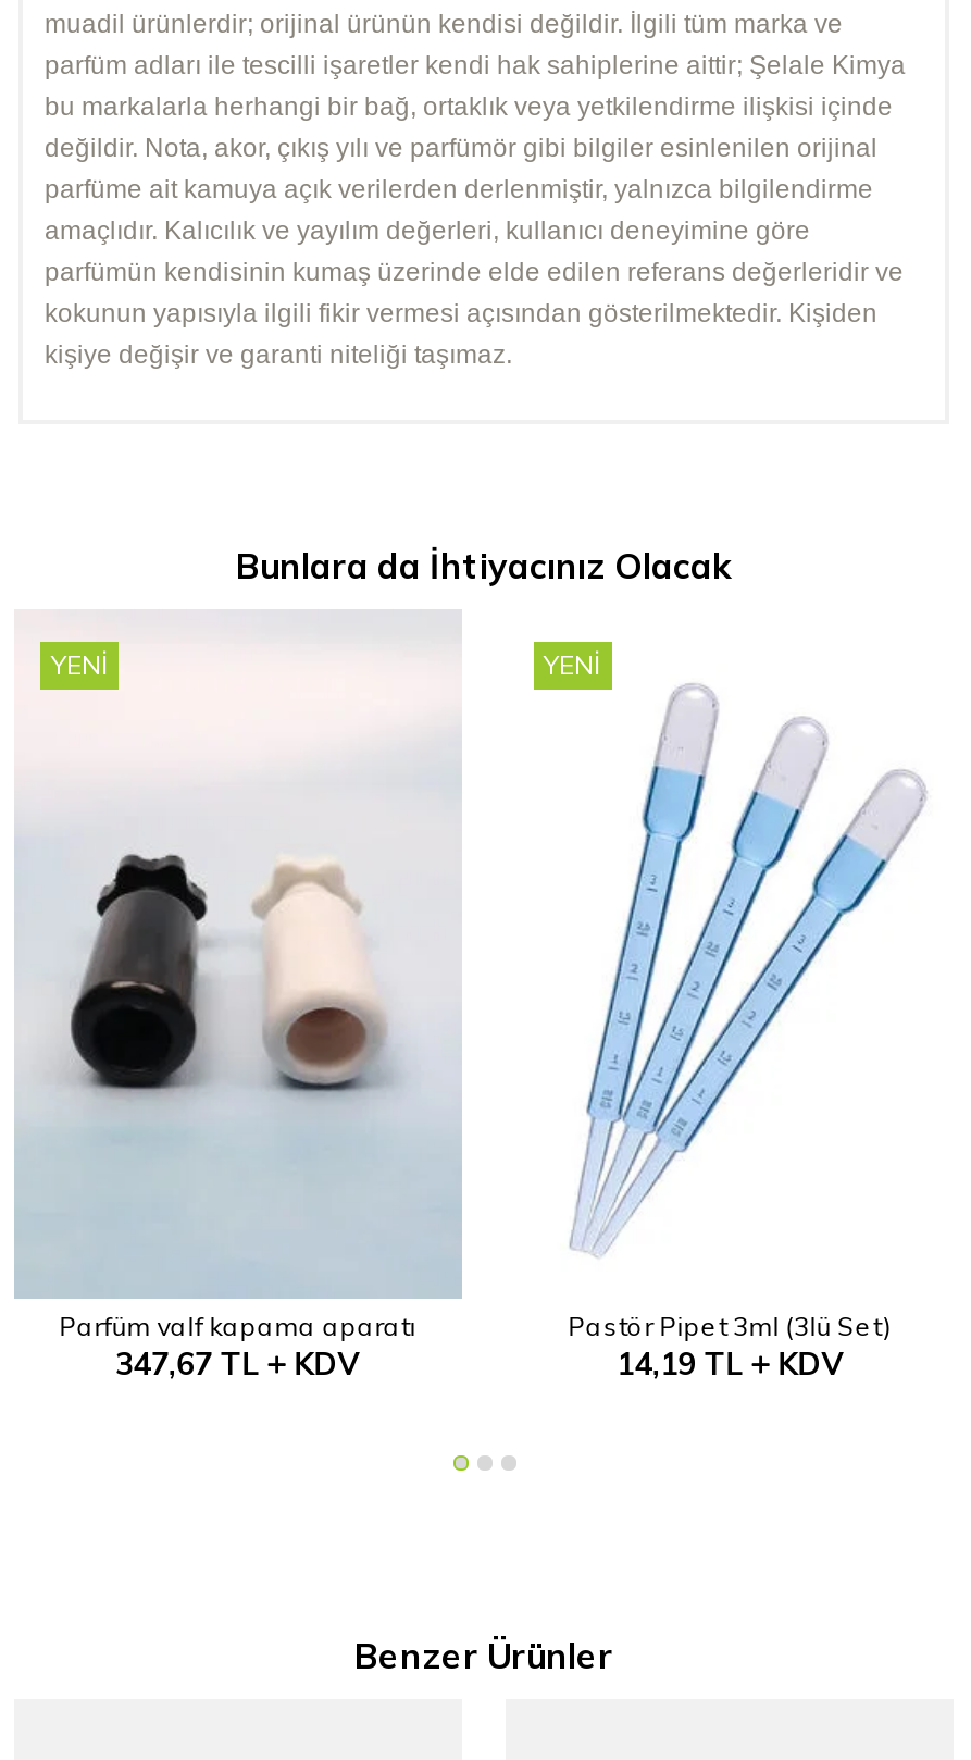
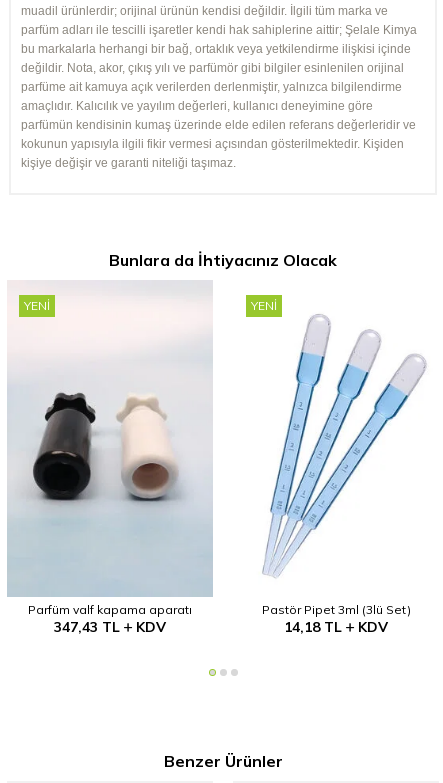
- 347,67 TL KDV
+ 347,43 TL KDV

- 14,19 TL KDV
+ 14,18 TL KDV
